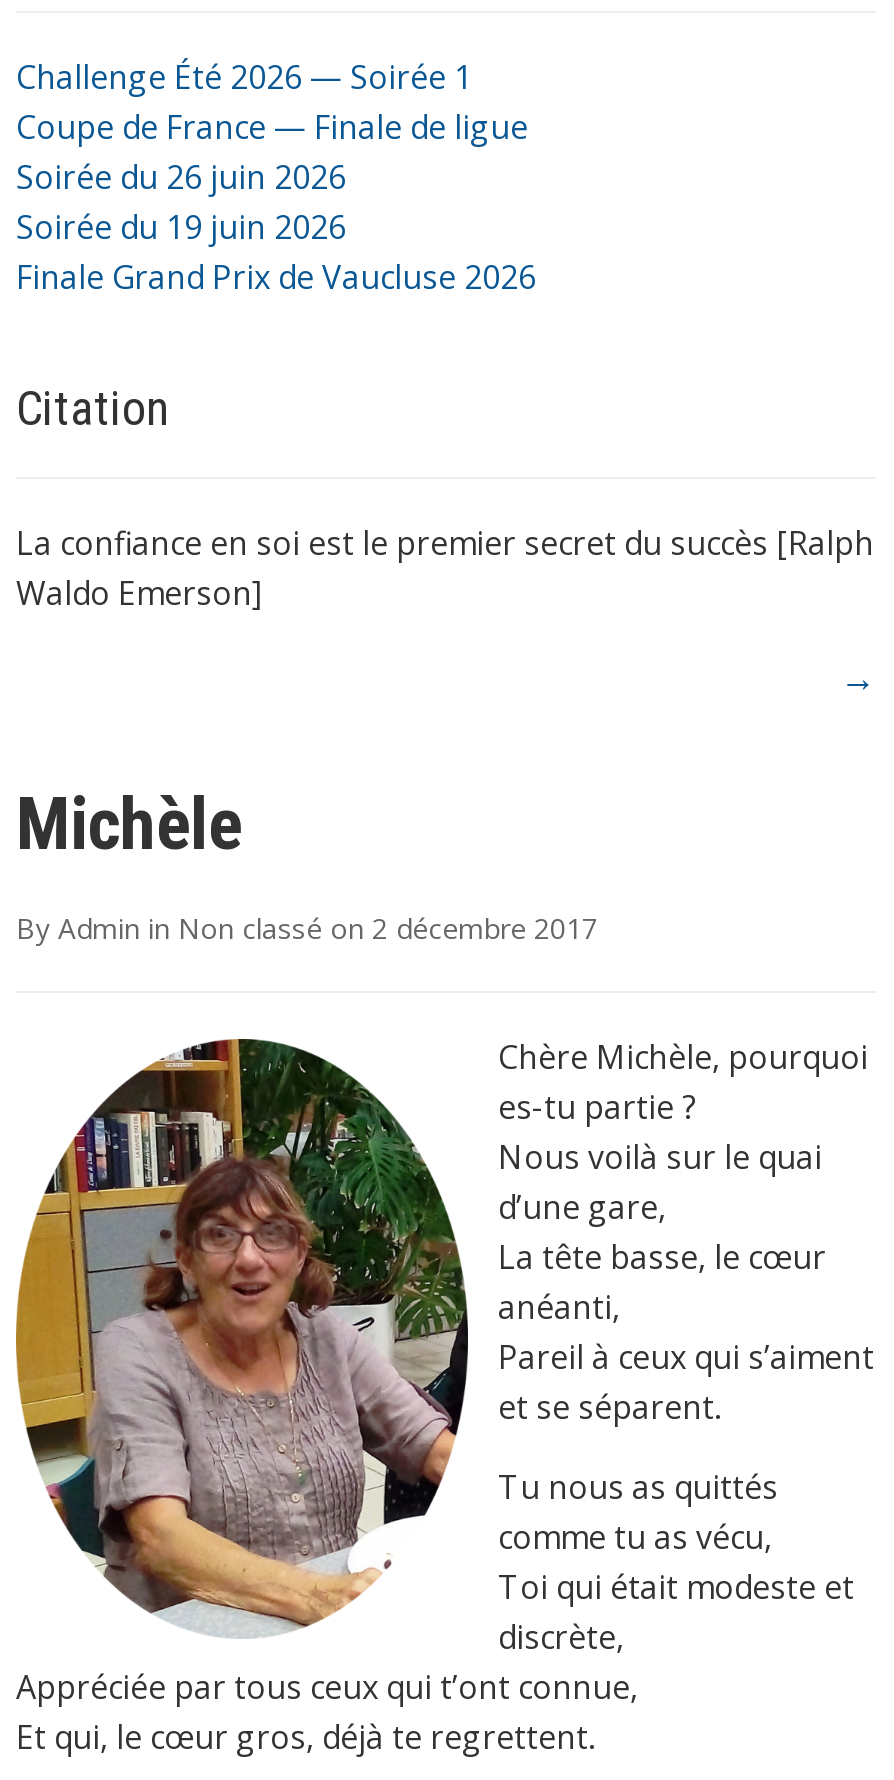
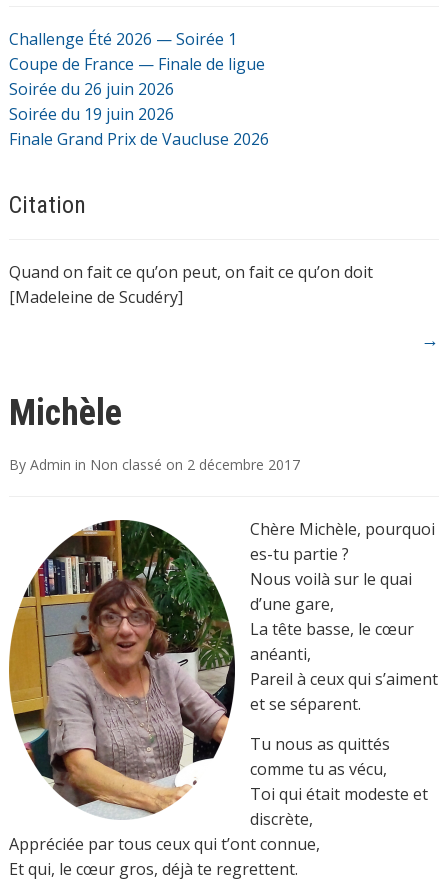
- La confiance en soi est le premier secret du succès [Ralph
- Waldo Emerson]
+ Quand on fait ce qu’on peut, on fait ce qu’on doit
+ [Madeleine de Scudéry]
